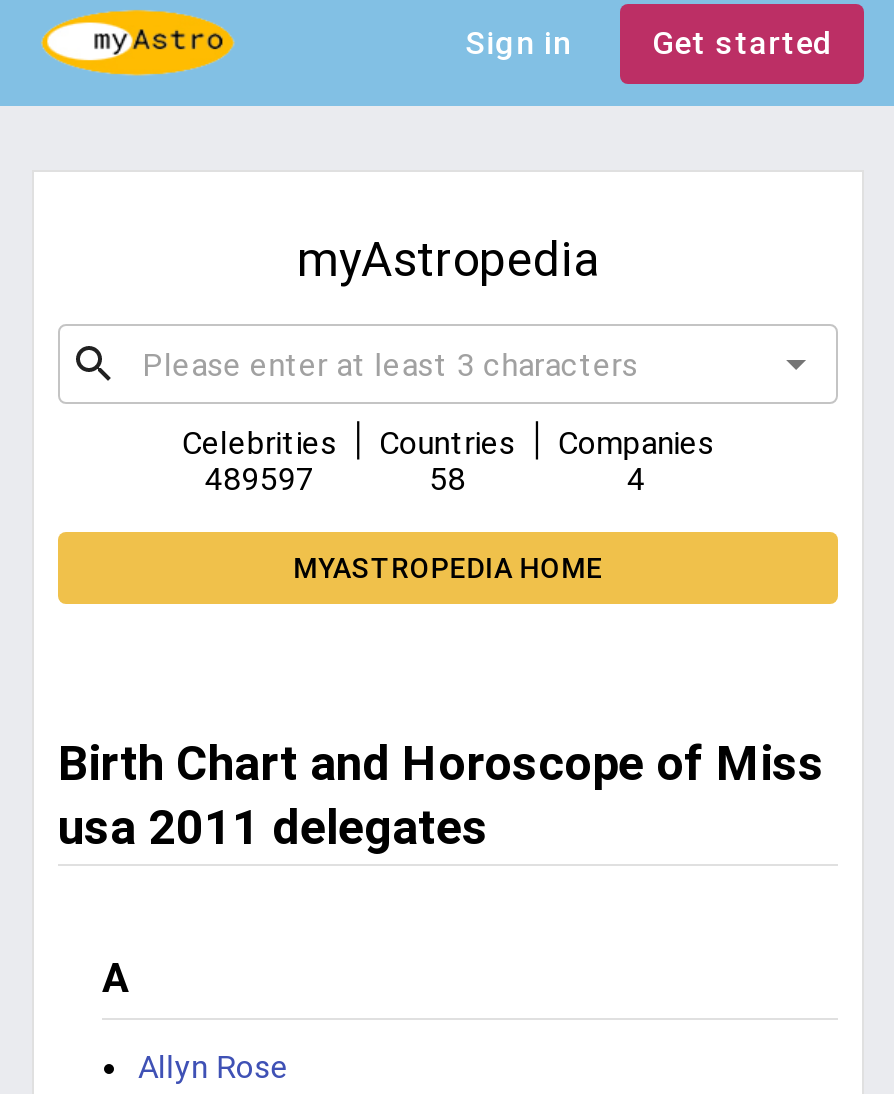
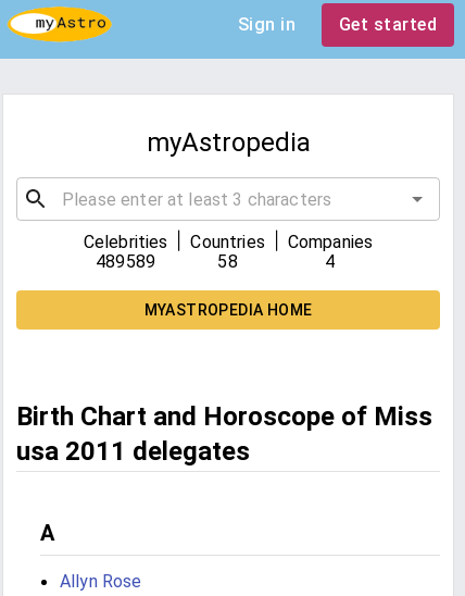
- 489597
+ 489589
